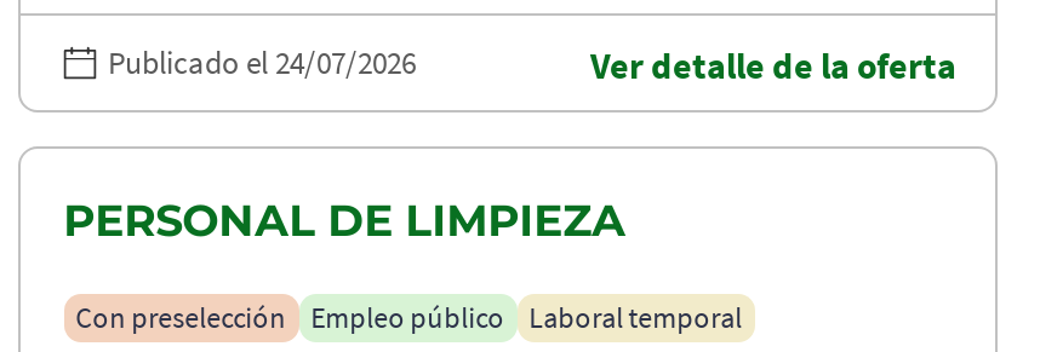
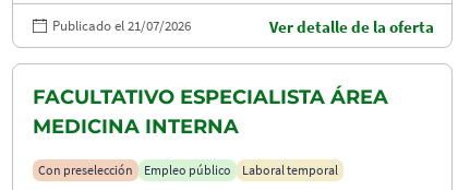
- Publicado el 24/07/2026
+ Publicado el 21/07/2026

- PERSONAL DE LIMPIEZA
+ FACULTATIVO ESPECIALISTA ÁREA
+ MEDICINA INTERNA
